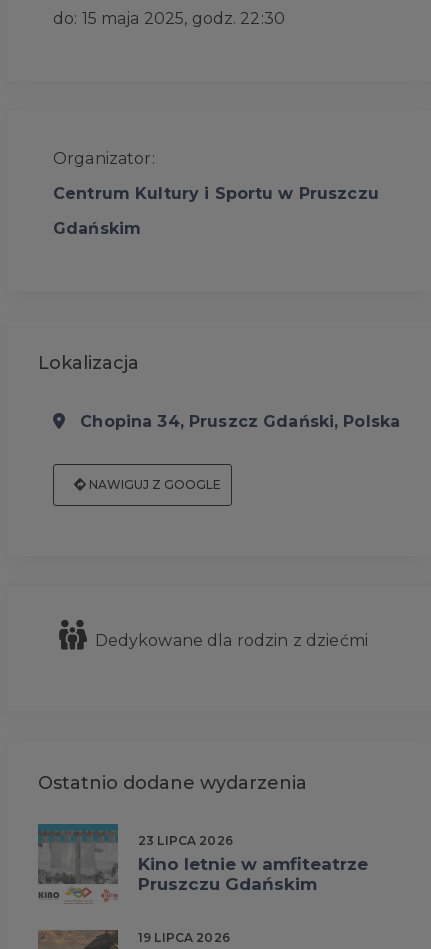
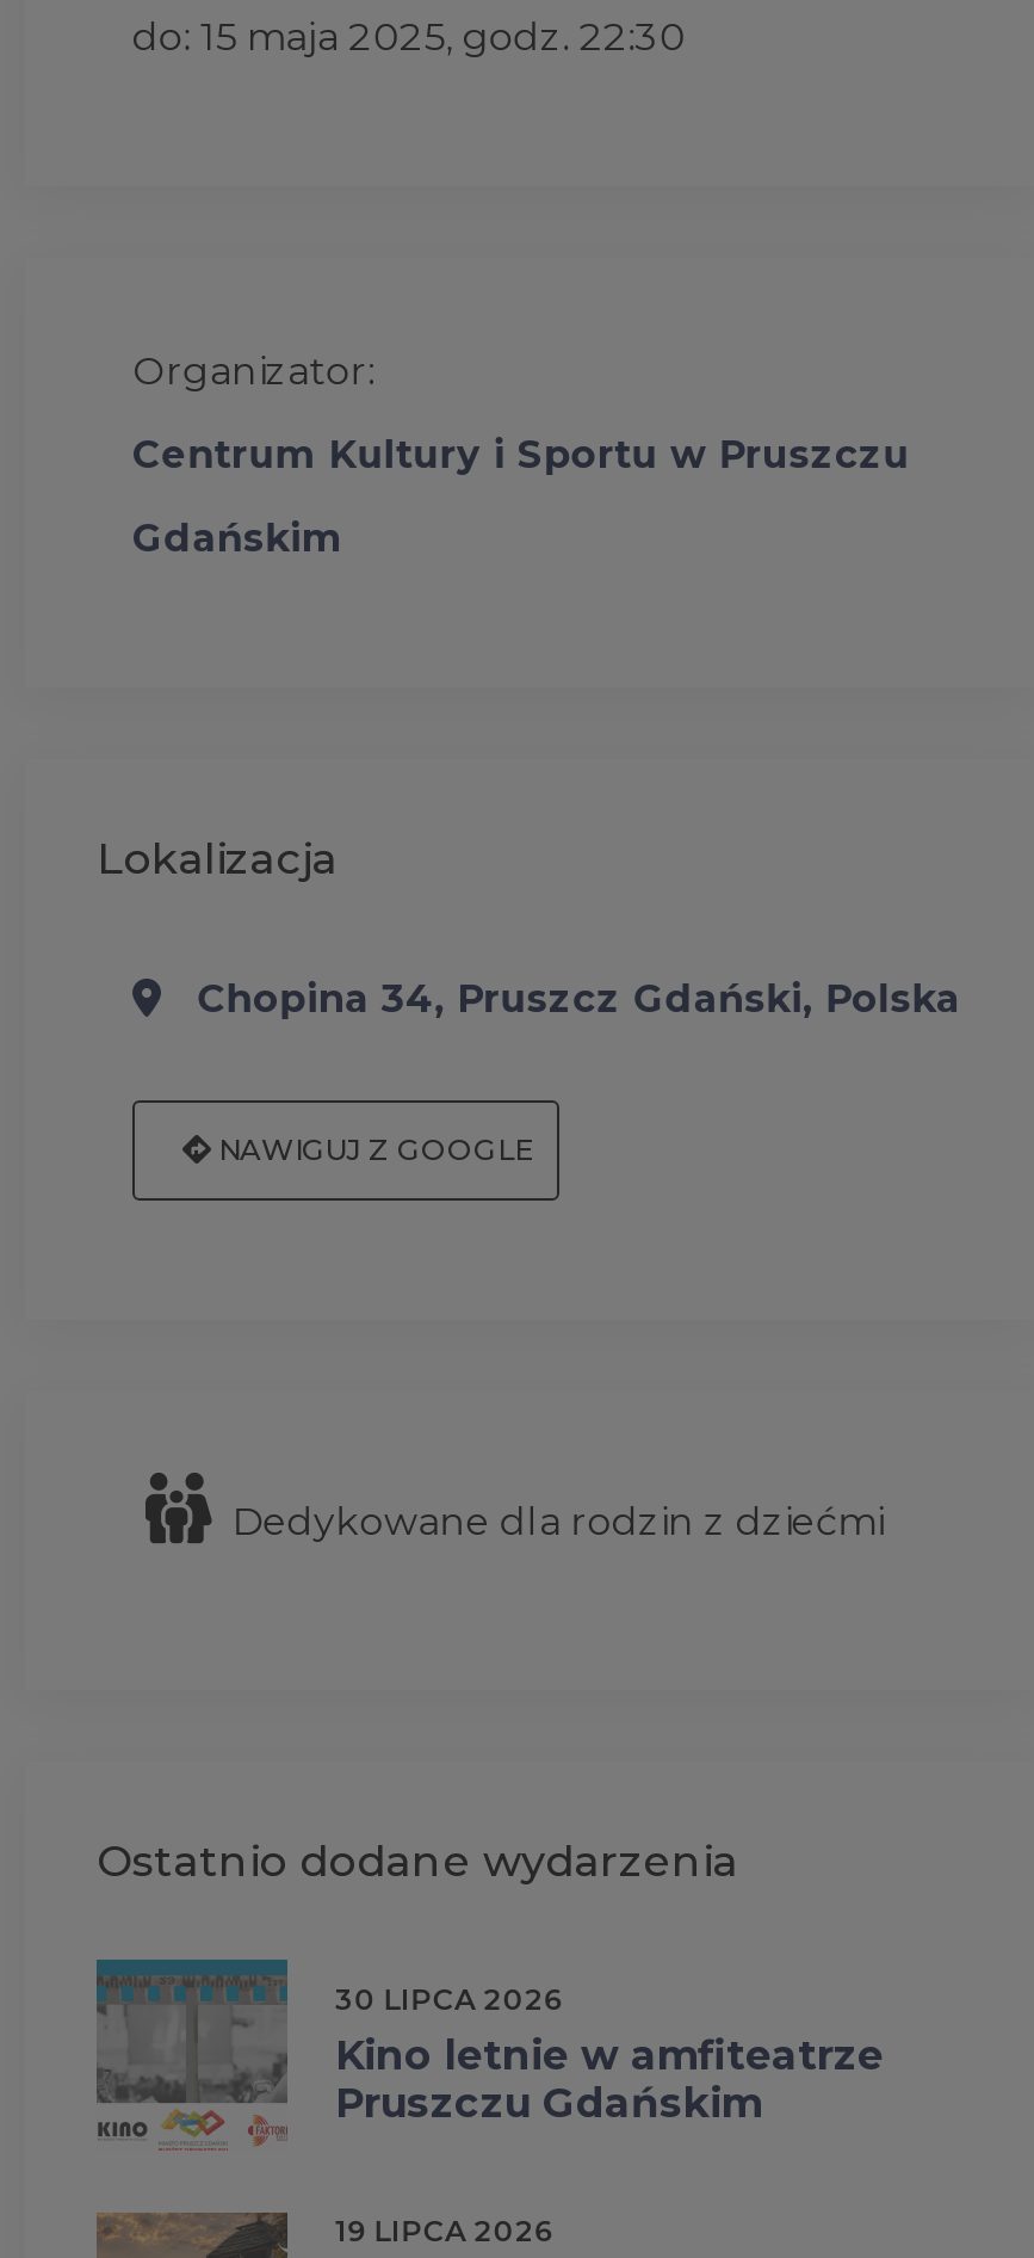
- 23 LIPCA 2026
+ 30 LIPCA 2026
